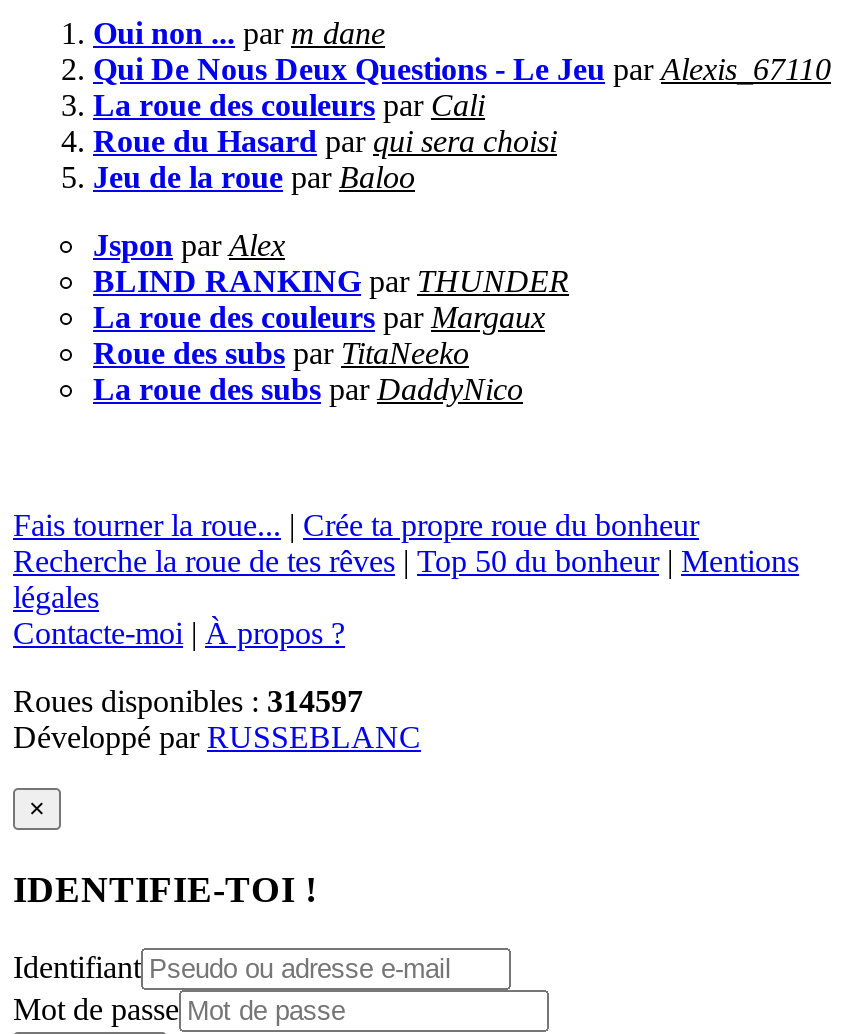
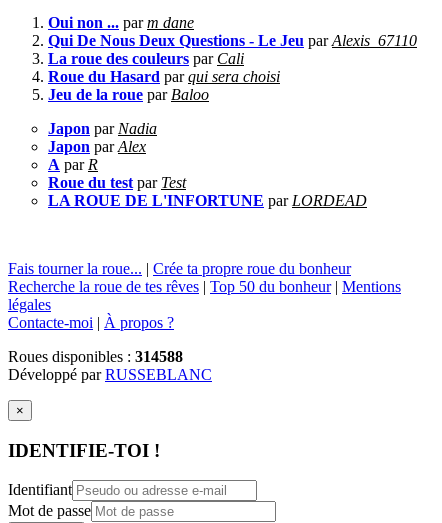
- Jspon par Alex
- BLIND RANKING par THUNDER
- La roue des couleurs par Margaux
- Roue des subs par TitaNeeko
- La roue des subs par DaddyNico
+ Japon par Nadia
+ Japon par Alex
+ A par R
+ Roue du test par Test
+ LA ROUE DE L'INFORTUNE par LORDEAD

- Roues disponibles : 314597
+ Roues disponibles : 314588
